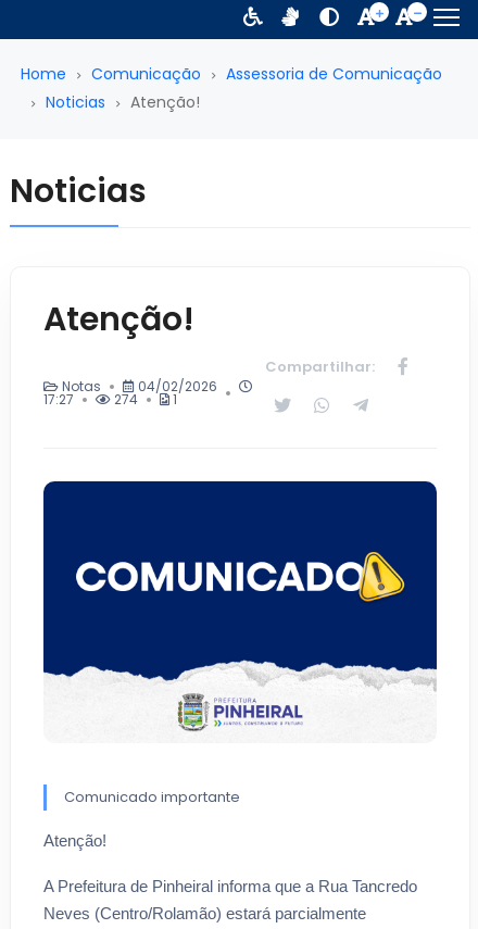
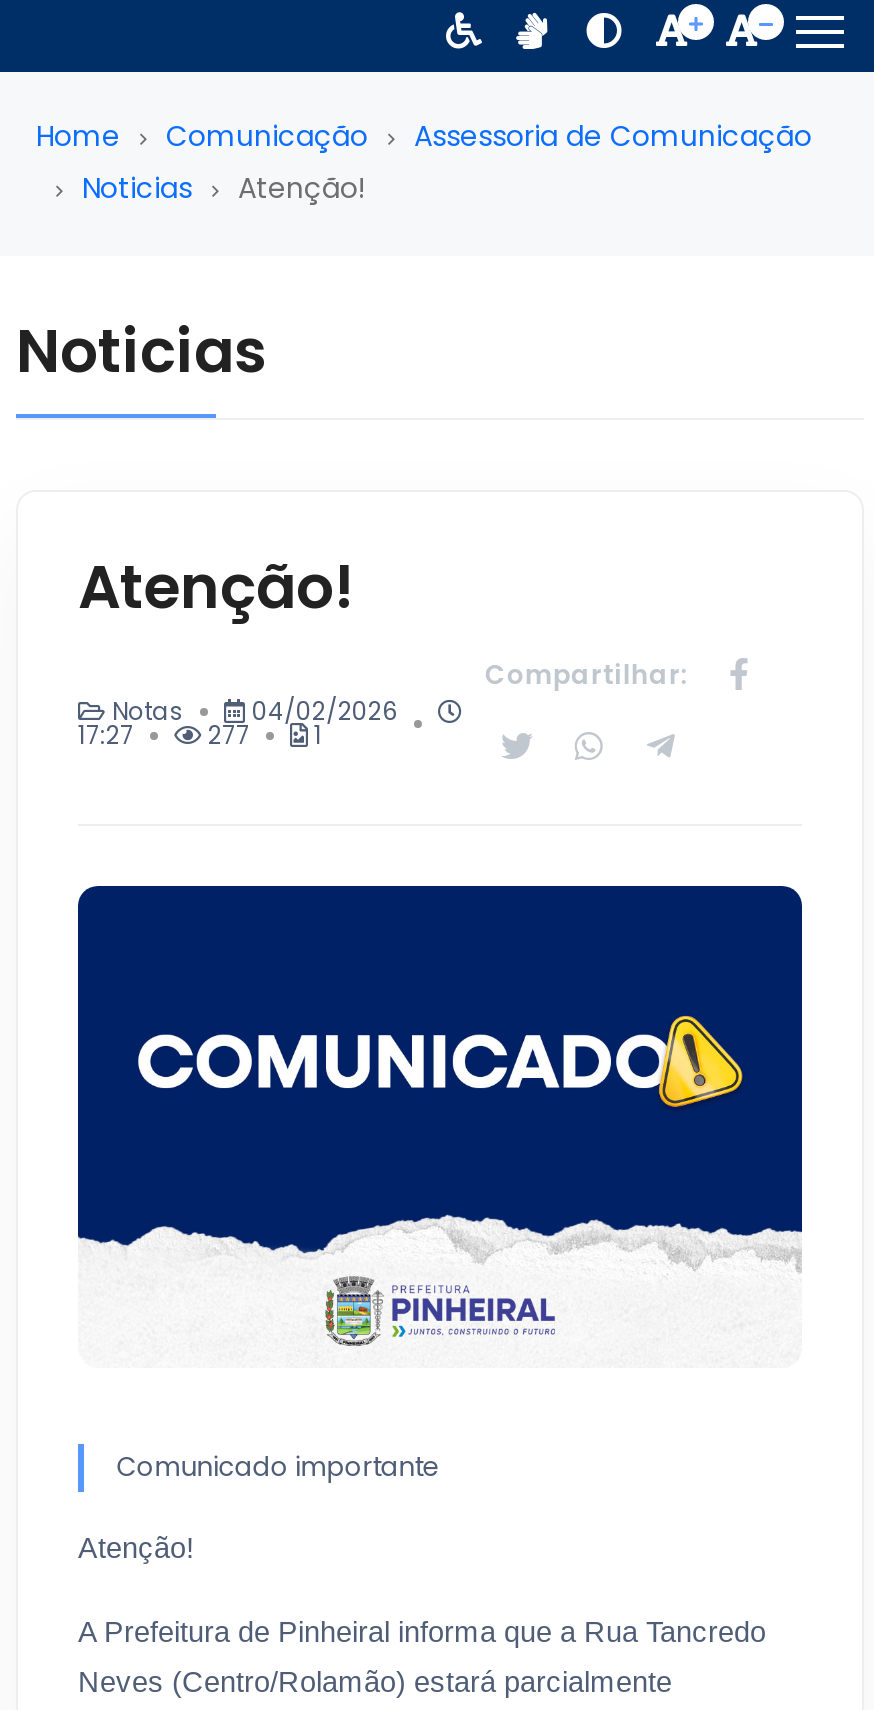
- 274 1
+ 277 1
